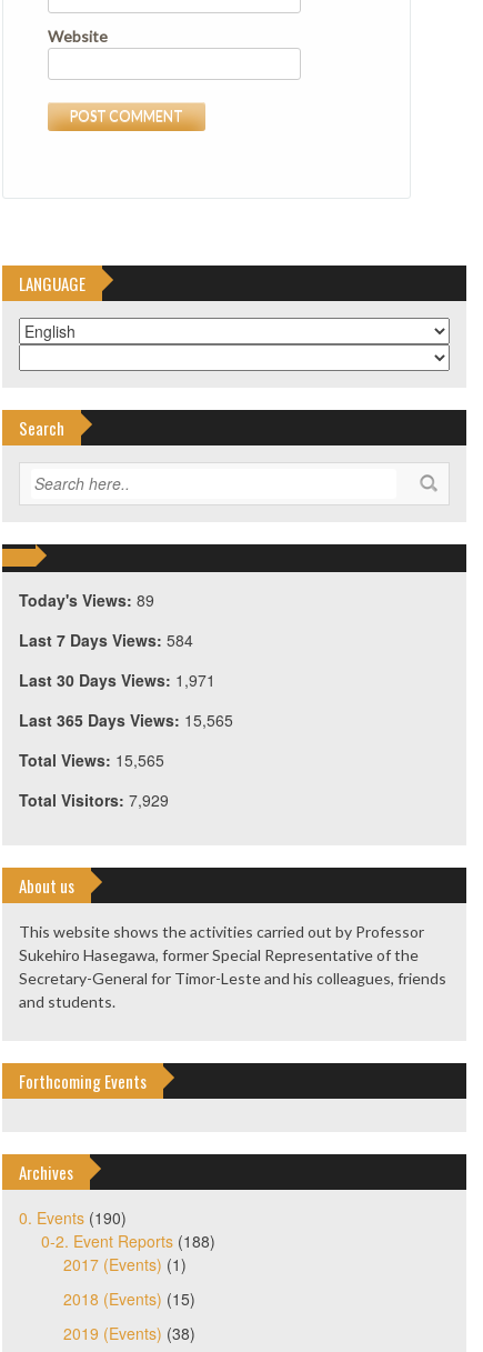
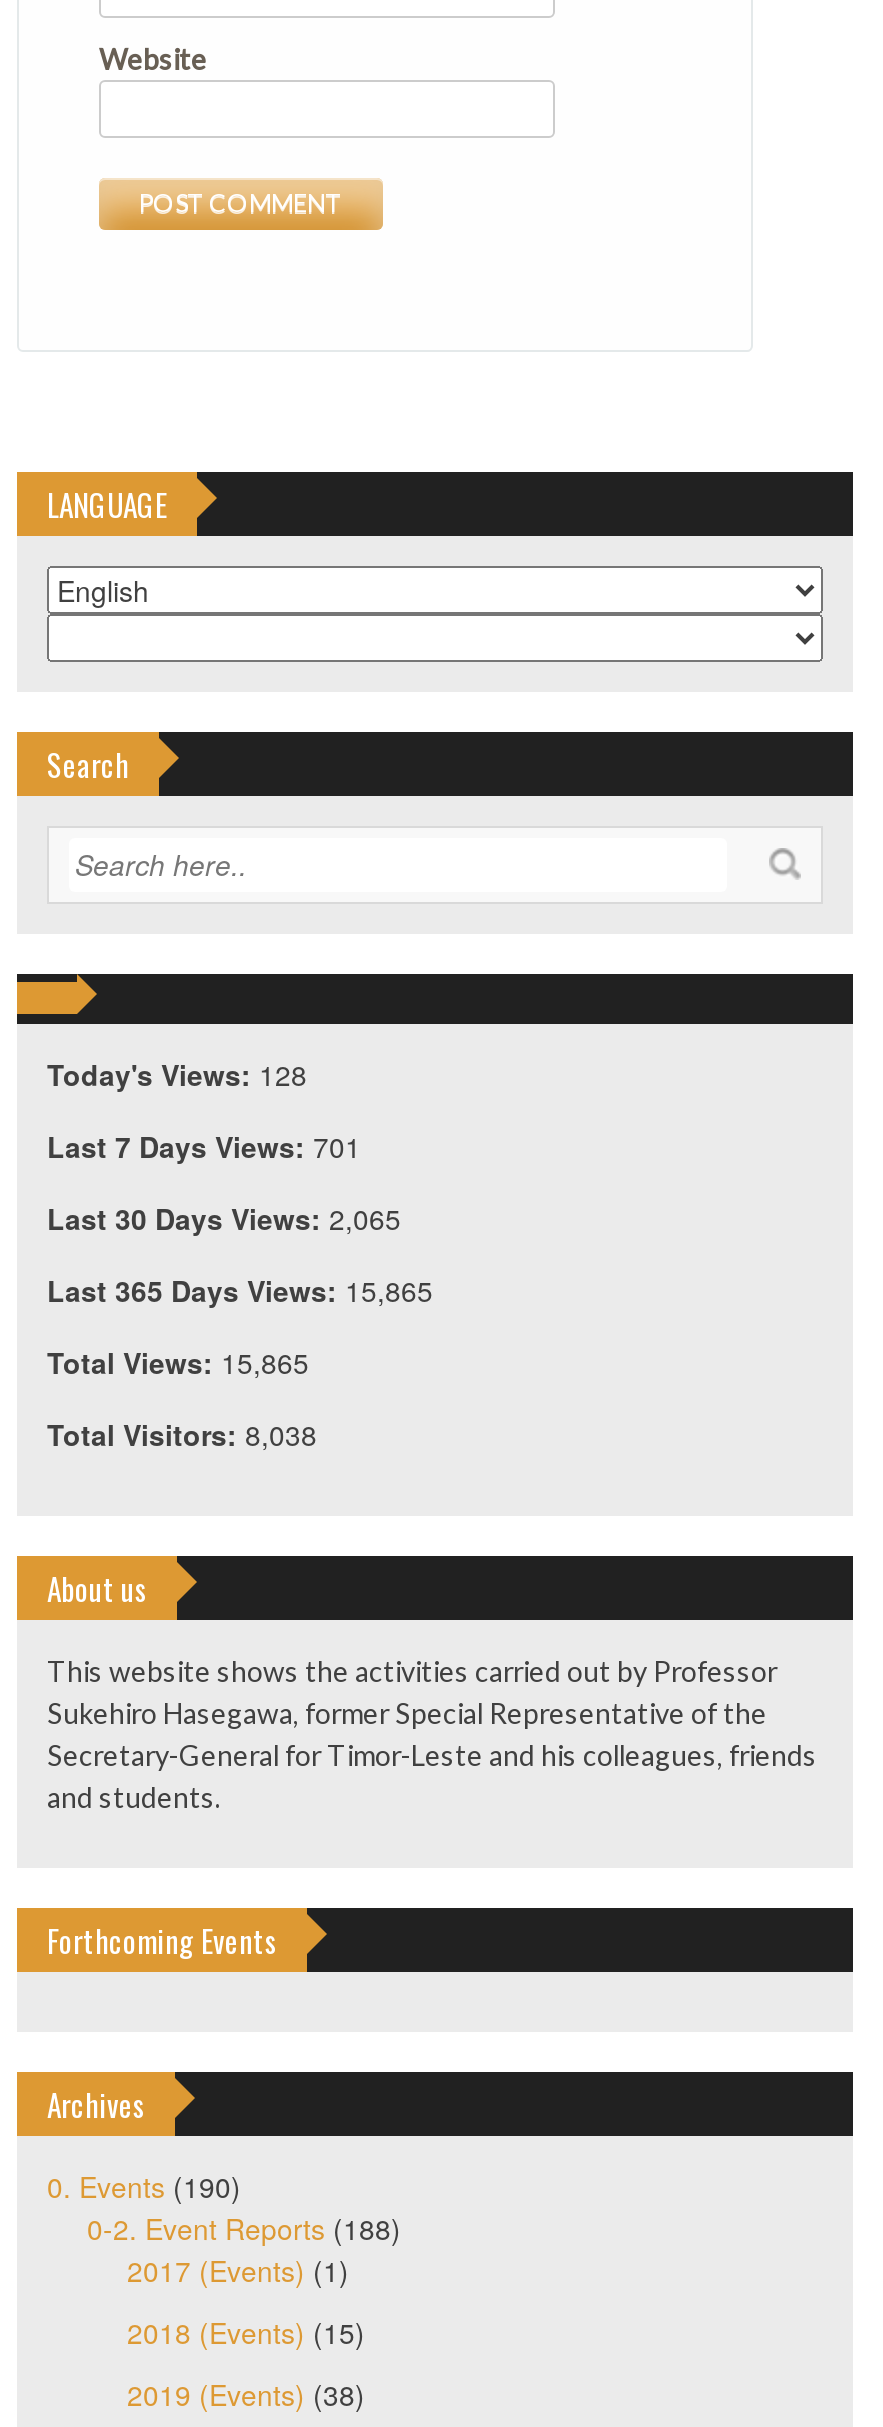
- Today's Views: 89
+ Today's Views: 128

- Last 7 Days Views: 584
+ Last 7 Days Views: 701

- Last 30 Days Views: 1,971
+ Last 30 Days Views: 2,065

- Last 365 Days Views: 15,565
+ Last 365 Days Views: 15,865

- Total Views: 15,565
+ Total Views: 15,865

- Total Visitors: 7,929
+ Total Visitors: 8,038
